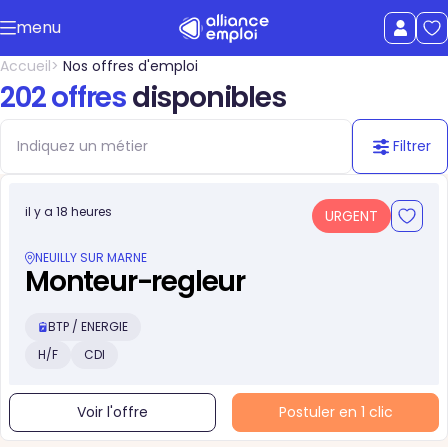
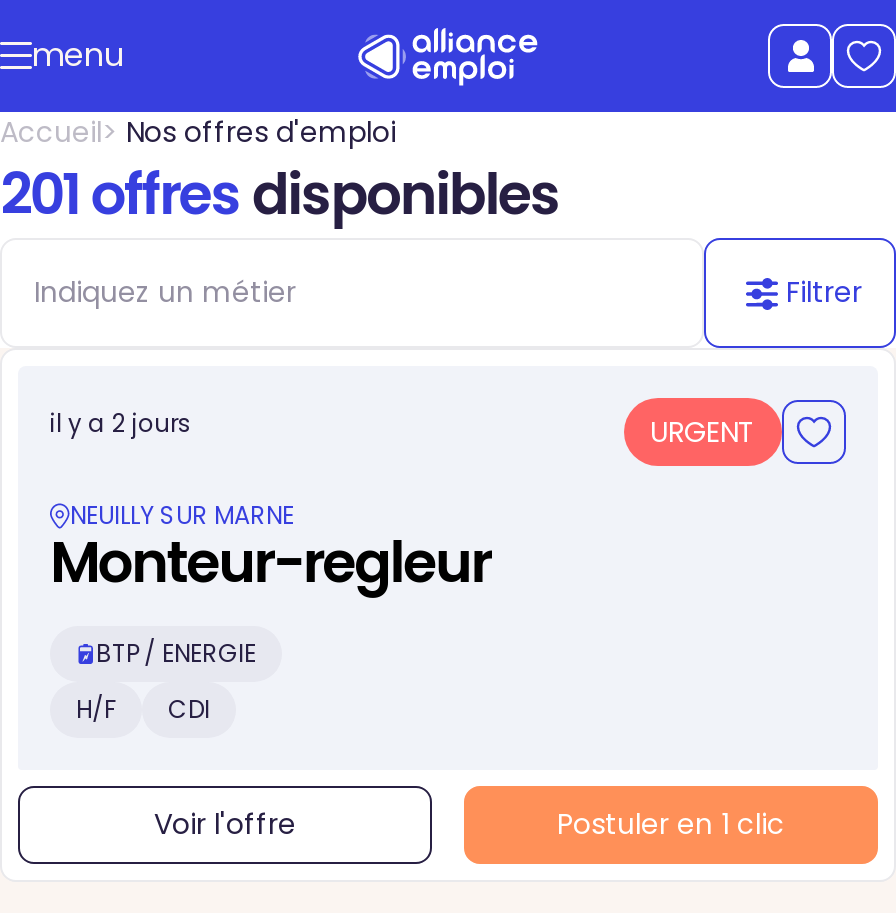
- 202 offres disponibles
+ 201 offres disponibles

- il y a 18 heures
+ il y a 2 jours
